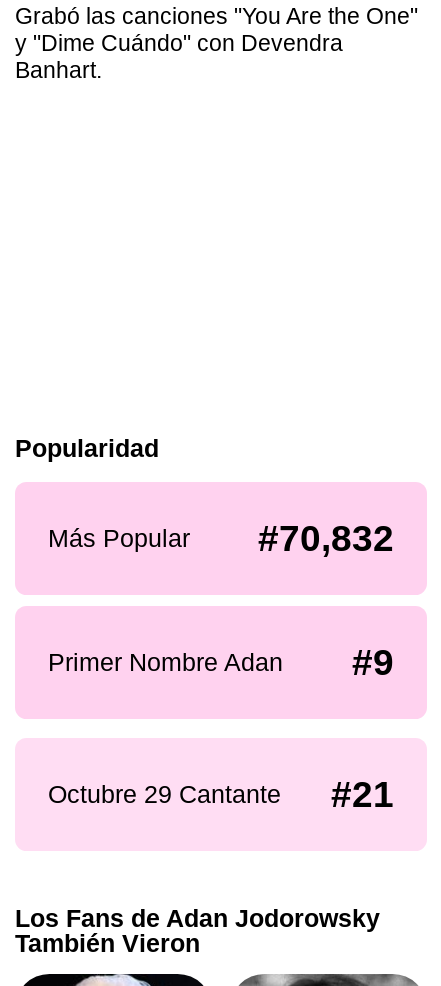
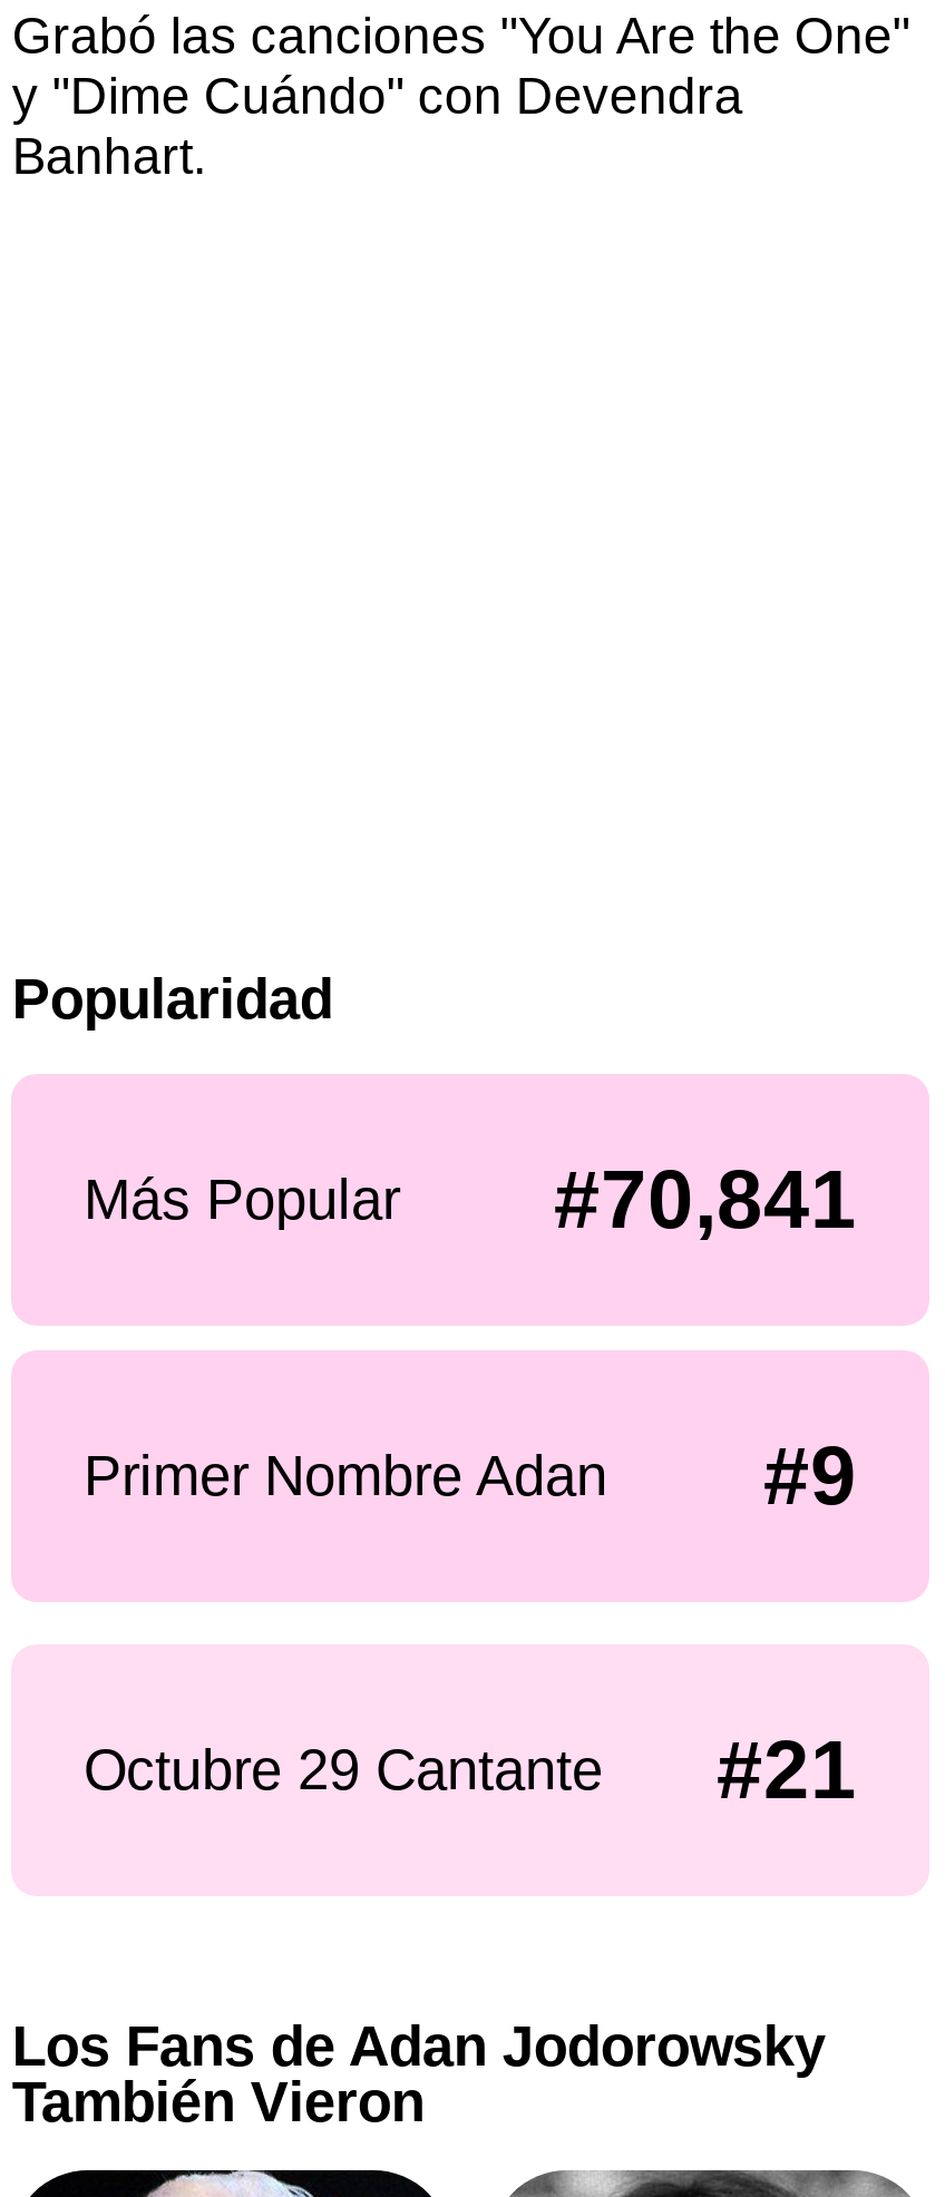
- #70,832
+ #70,841
